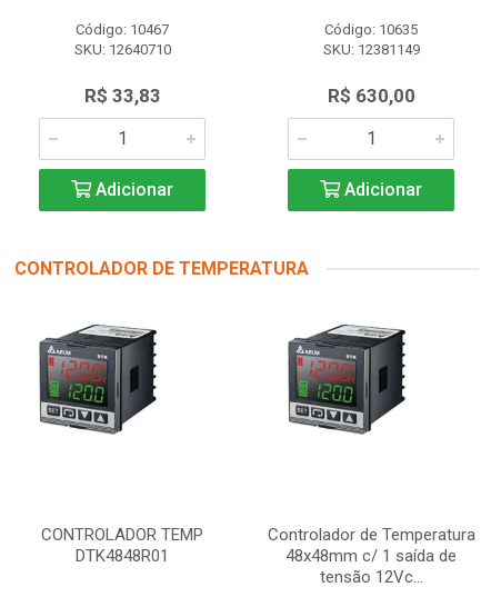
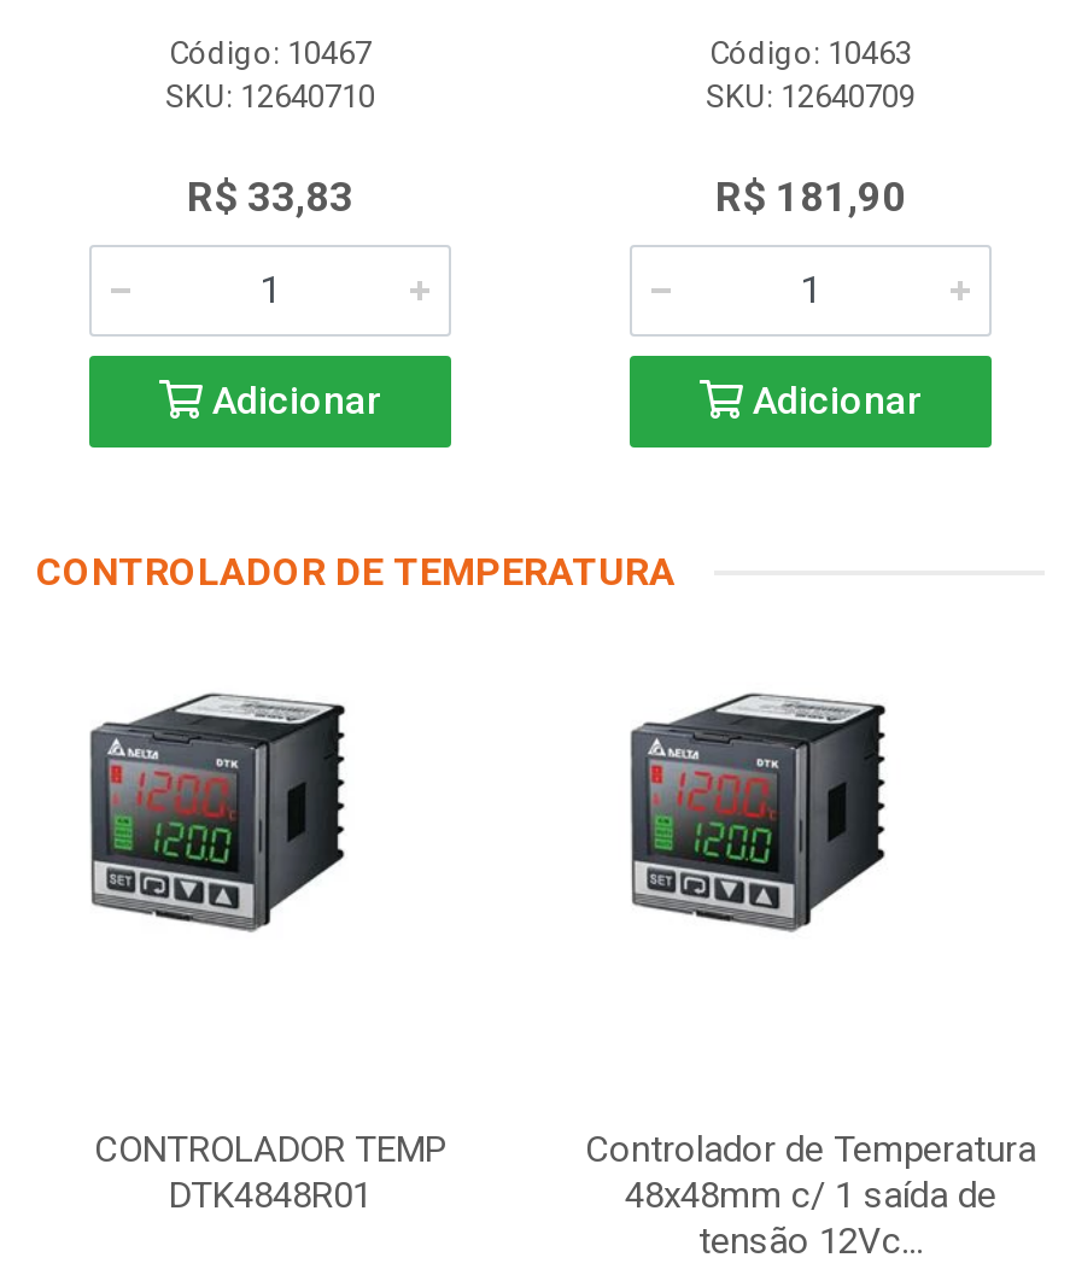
- Código: 10635
- SKU: 12381149
+ Código: 10463
+ SKU: 12640709

- R$ 630,00
+ R$ 181,90
